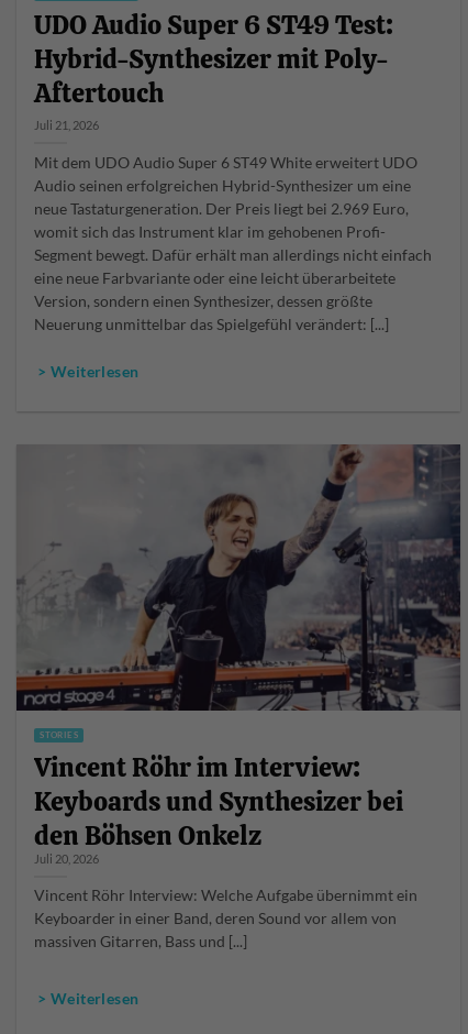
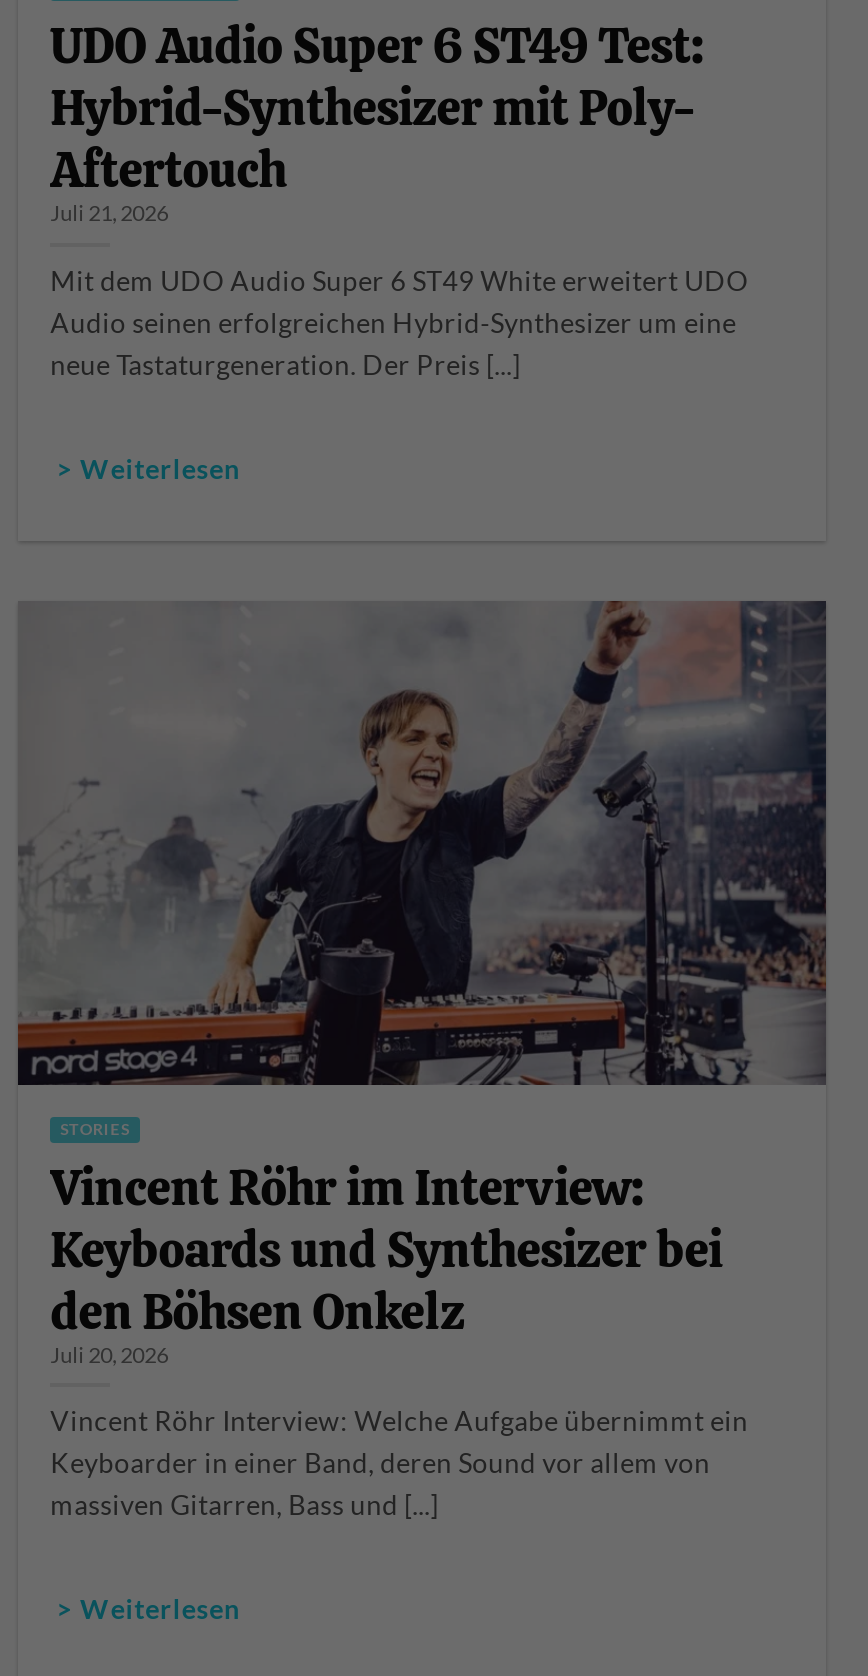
- neue Tastaturgeneration. Der Preis liegt bei 2.969 Euro,
- womit sich das Instrument klar im gehobenen Profi-
- Segment bewegt. Dafür erhält man allerdings nicht einfach
- eine neue Farbvariante oder eine leicht überarbeitete
- Version, sondern einen Synthesizer, dessen größte
- Neuerung unmittelbar das Spielgefühl verändert: [...]
+ neue Tastaturgeneration. Der Preis [...]
